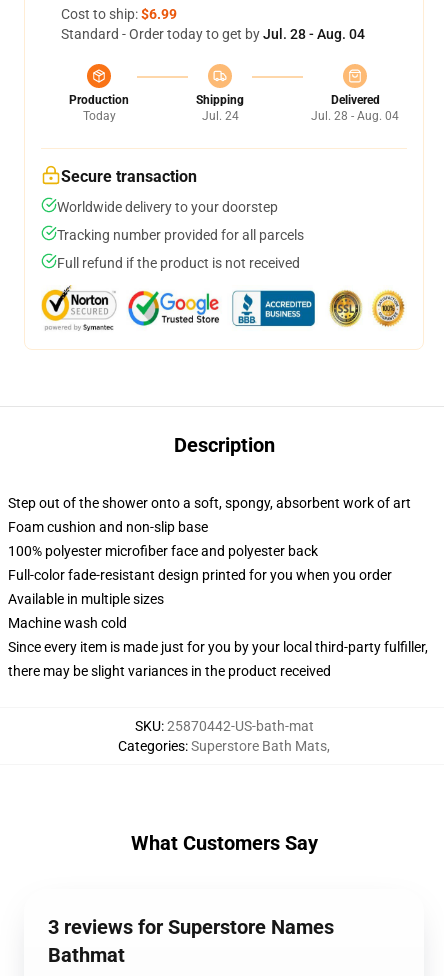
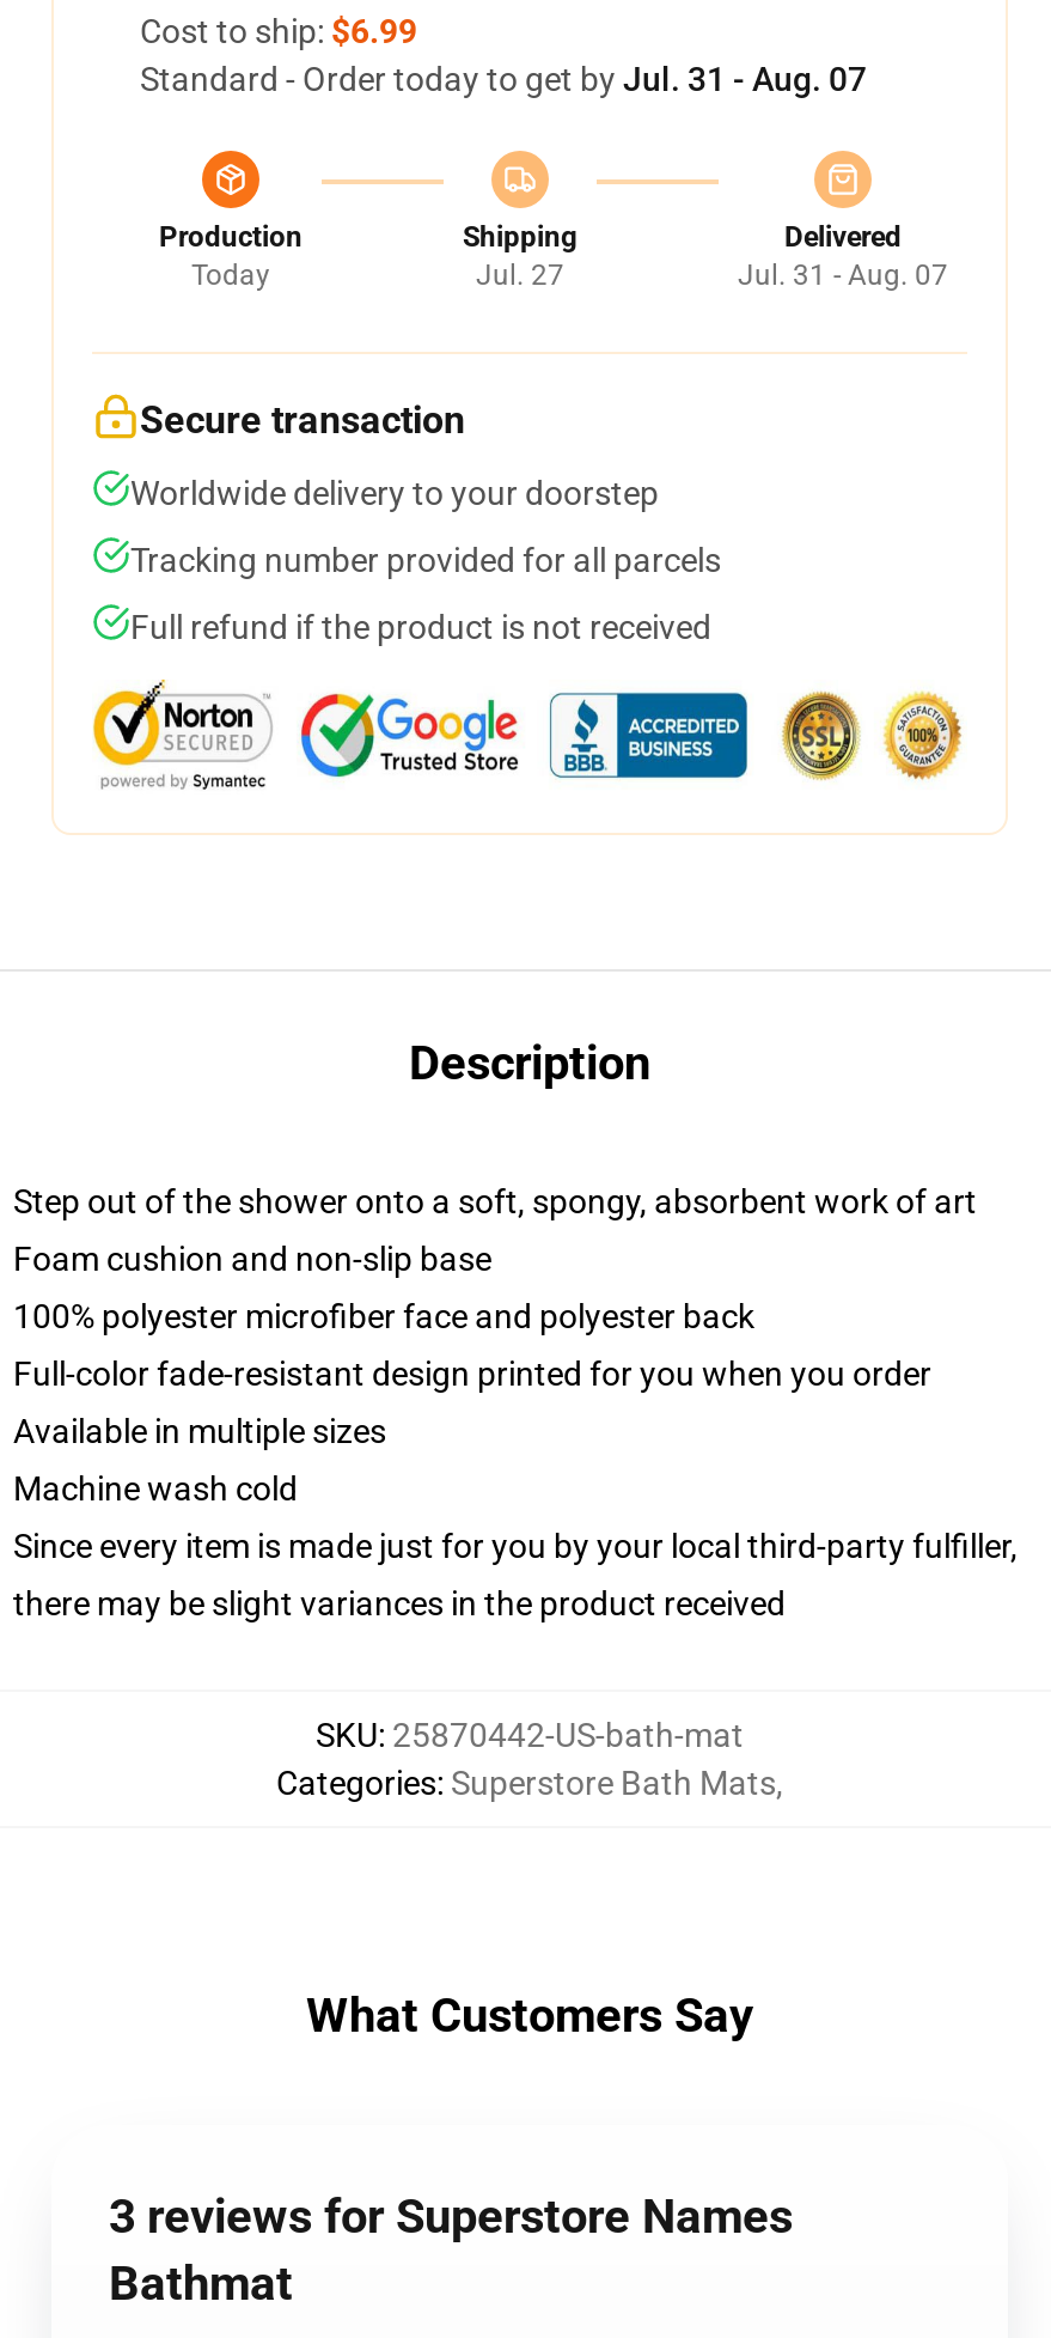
- Standard - Order today to get by Jul. 28 - Aug. 04
+ Standard - Order today to get by Jul. 31 - Aug. 07

- Jul. 24
+ Jul. 27

- Jul. 28 - Aug. 04
+ Jul. 31 - Aug. 07
